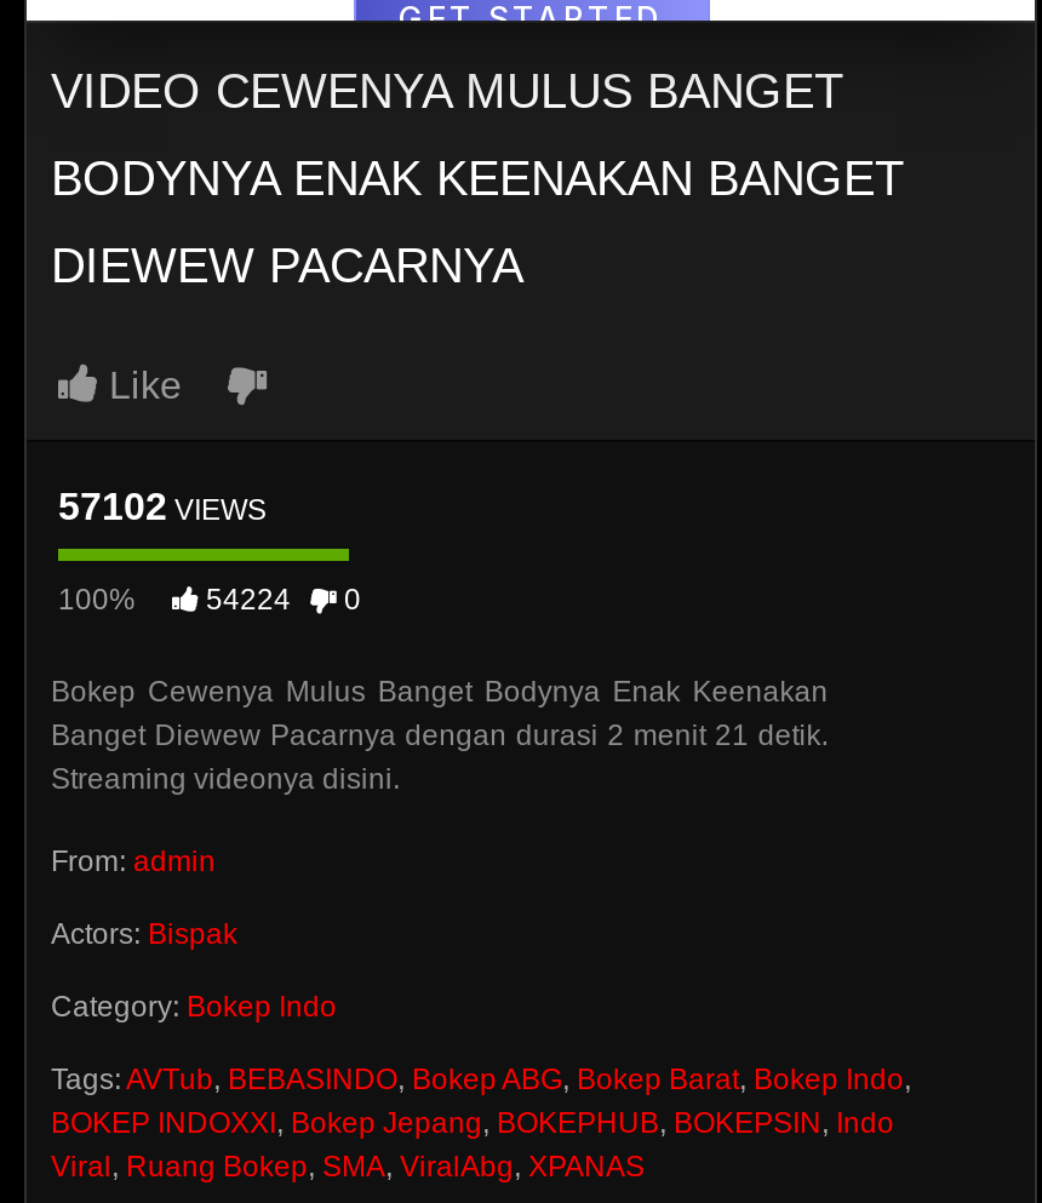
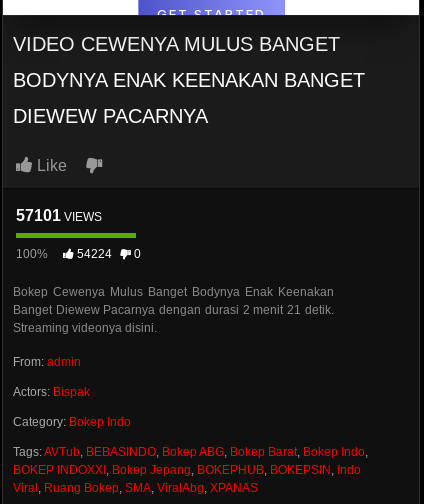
- 57102 VIEWS
+ 57101 VIEWS
